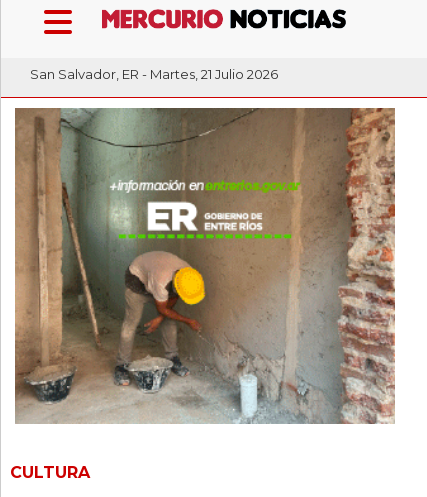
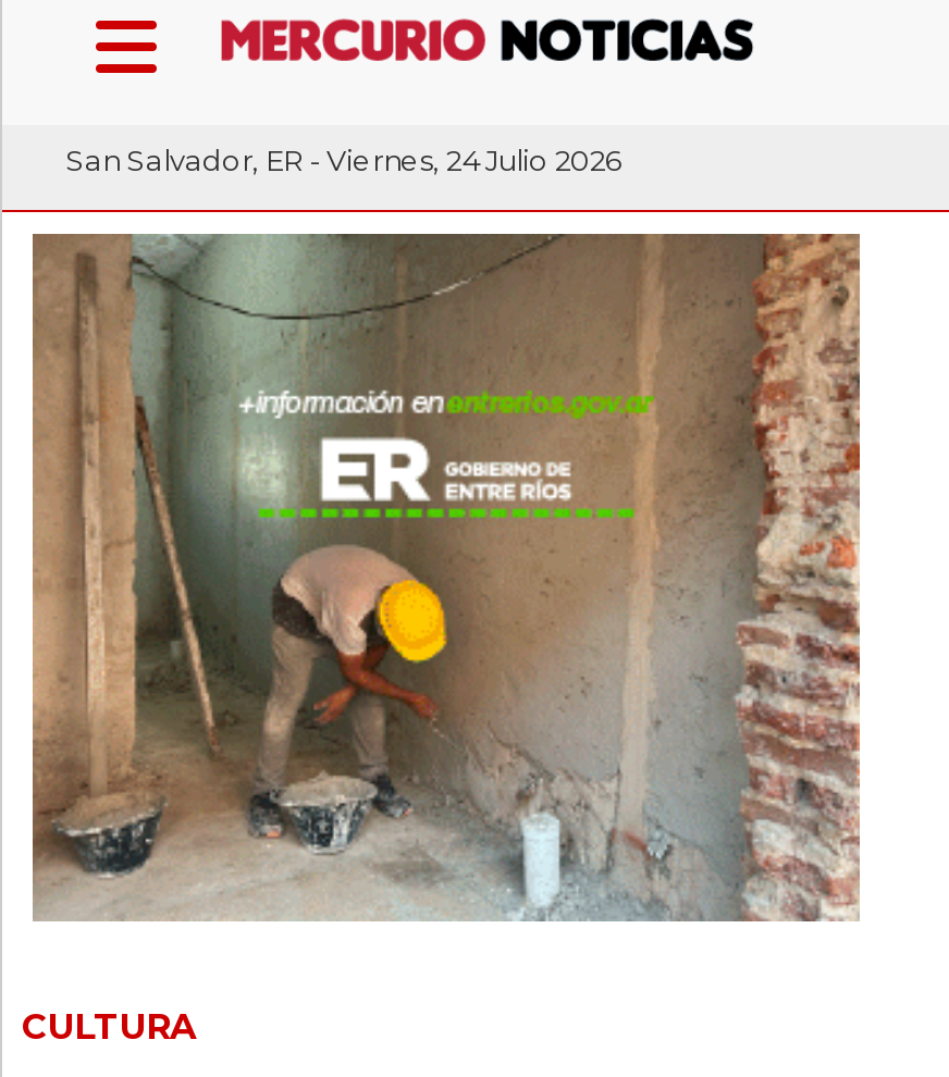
- San Salvador, ER - Martes, 21 Julio 2026
+ San Salvador, ER - Viernes, 24 Julio 2026
